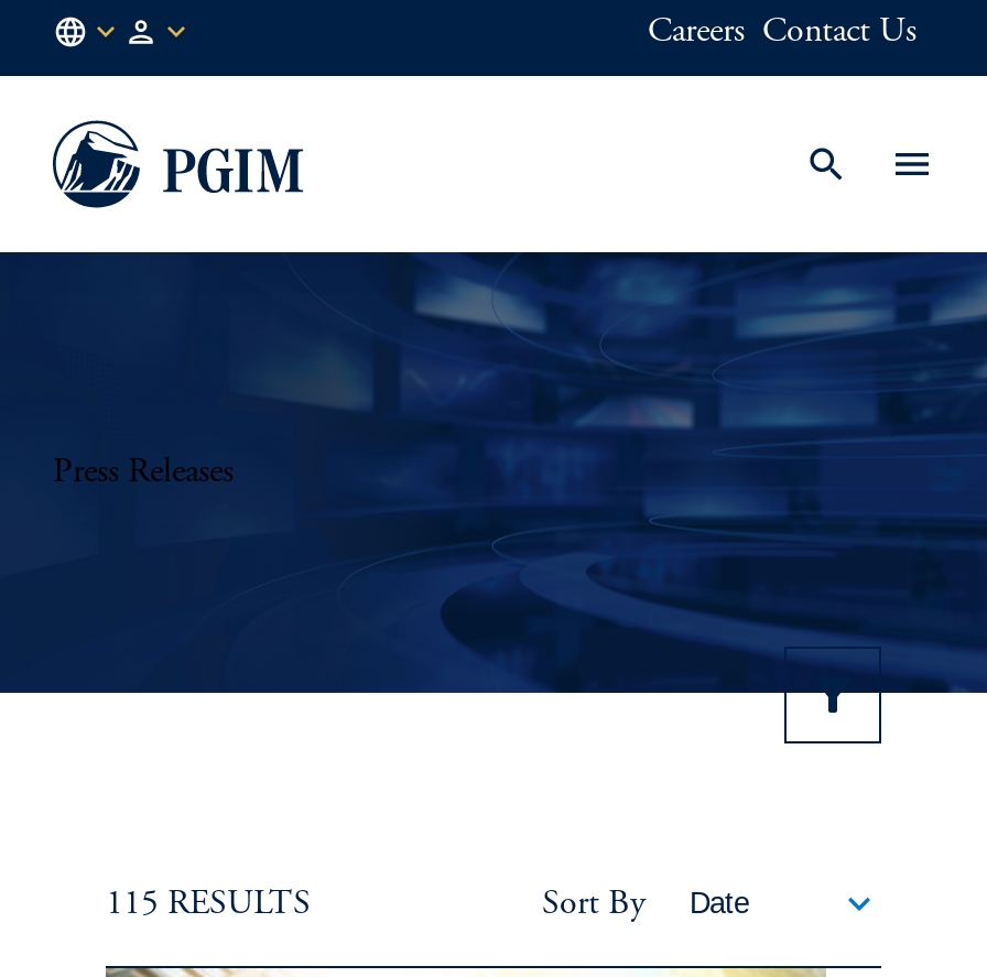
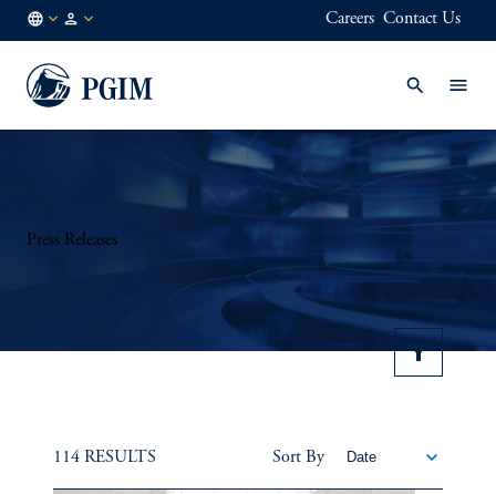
- 115 RESULTS
+ 114 RESULTS
